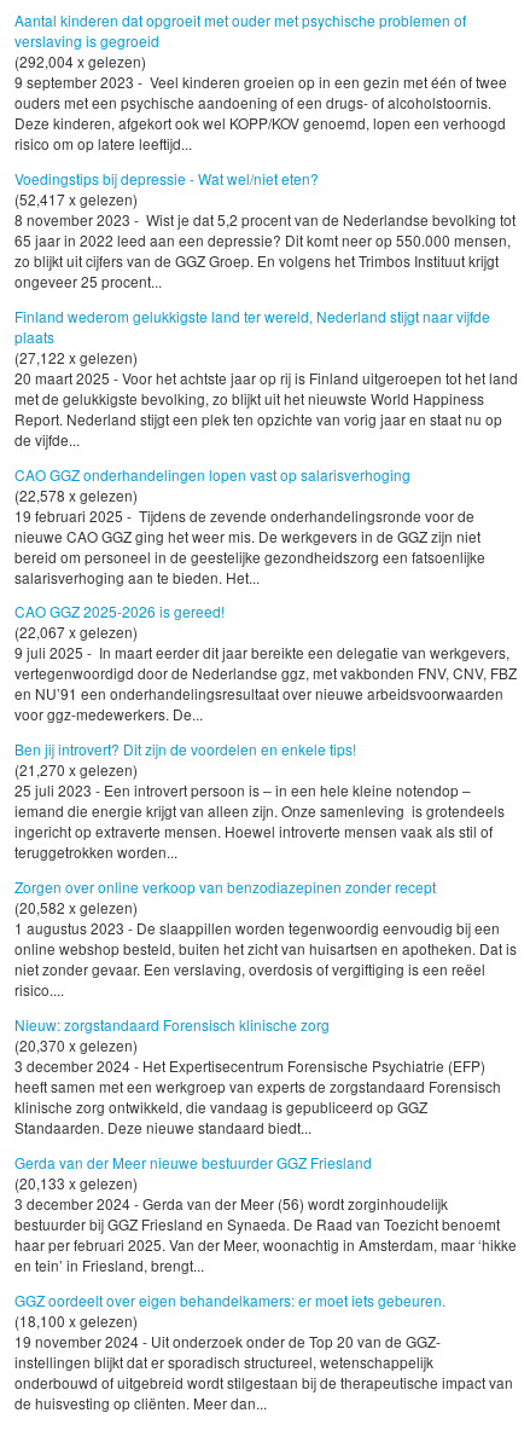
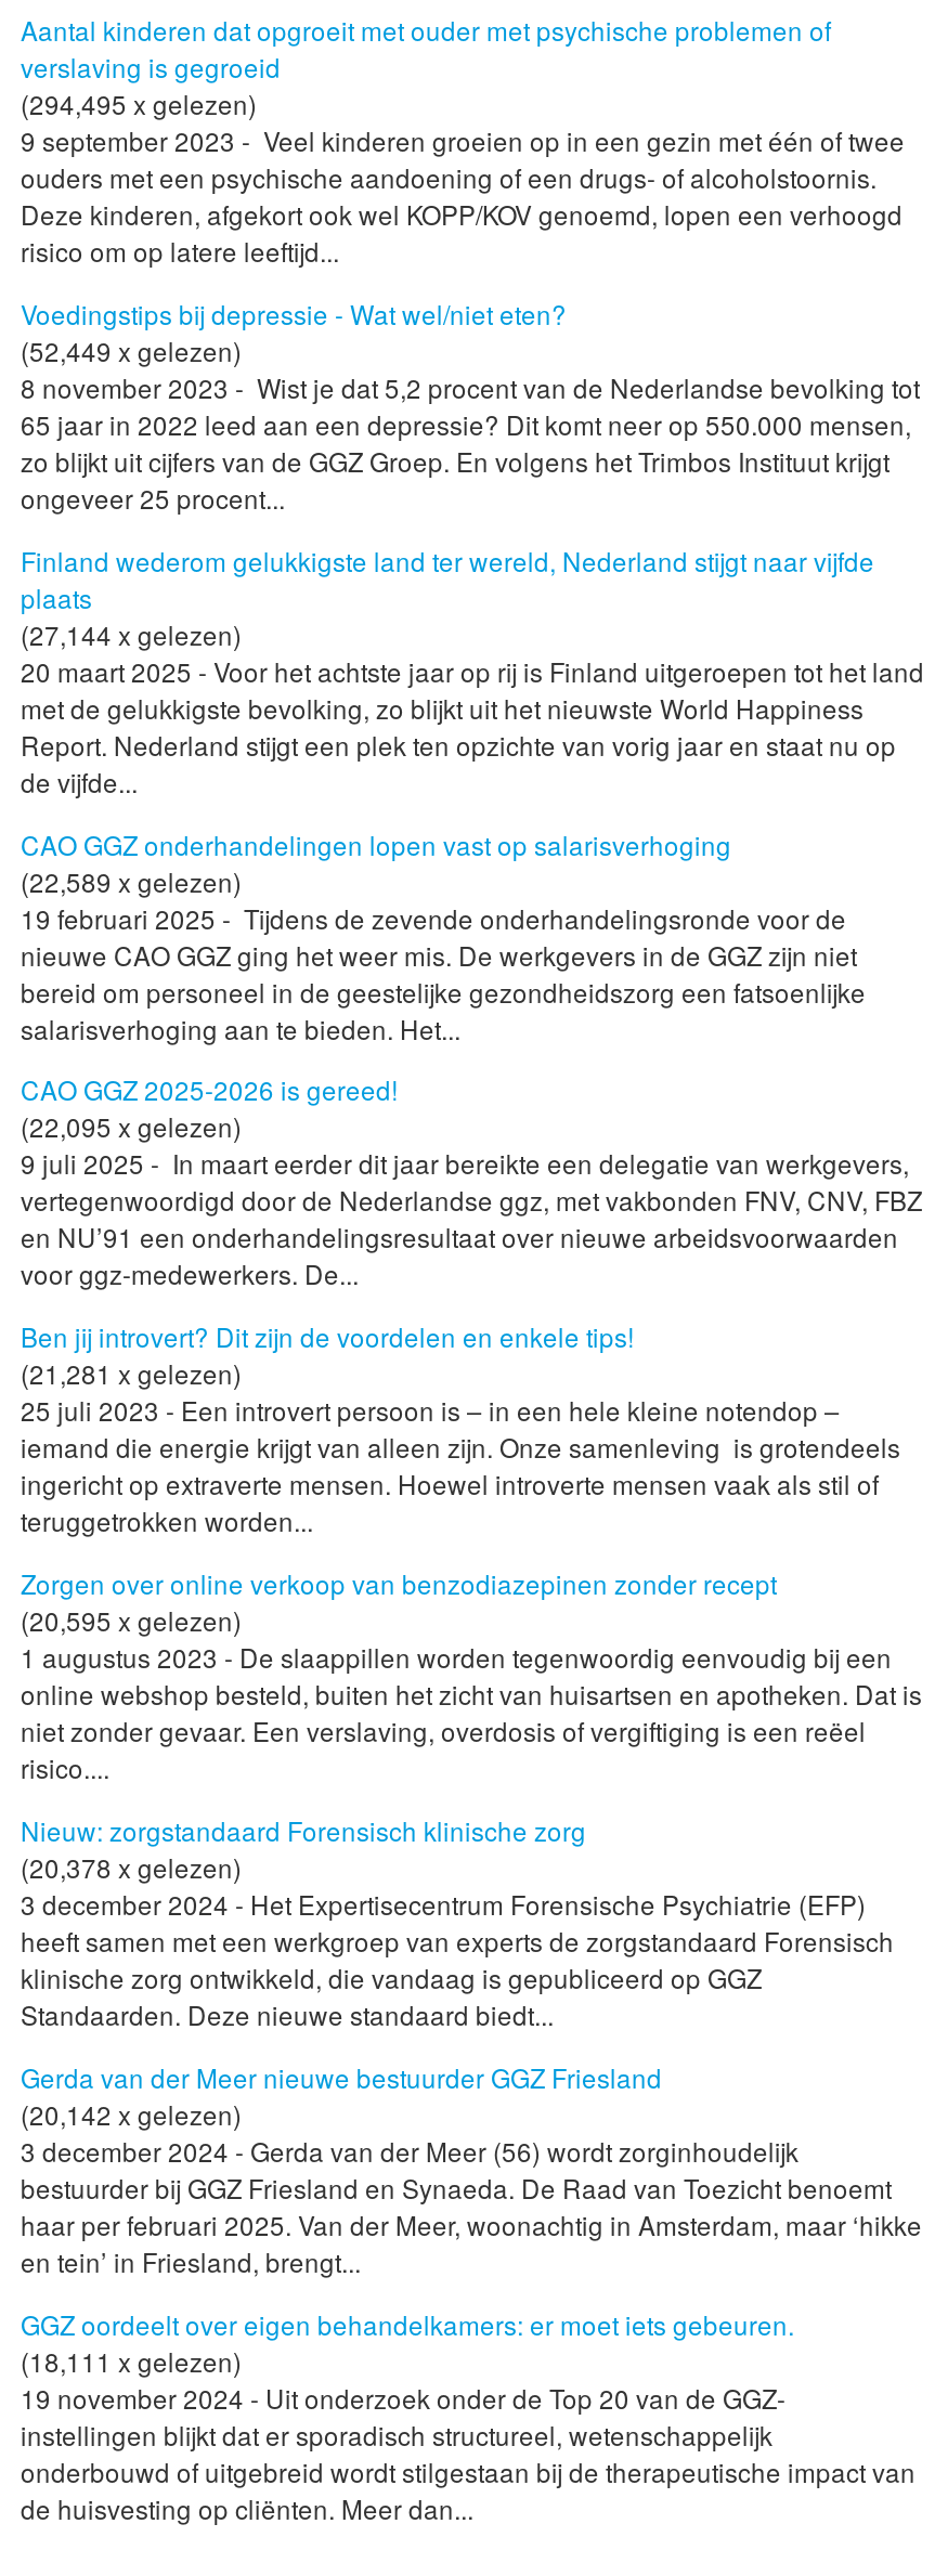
- (292,004 x gelezen)
+ (294,495 x gelezen)

- (52,417 x gelezen)
+ (52,449 x gelezen)

- (27,122 x gelezen)
+ (27,144 x gelezen)

- (22,578 x gelezen)
+ (22,589 x gelezen)

- (22,067 x gelezen)
+ (22,095 x gelezen)

- (21,270 x gelezen)
+ (21,281 x gelezen)

- (20,582 x gelezen)
+ (20,595 x gelezen)

- (20,370 x gelezen)
+ (20,378 x gelezen)

- (20,133 x gelezen)
+ (20,142 x gelezen)

- (18,100 x gelezen)
+ (18,111 x gelezen)
